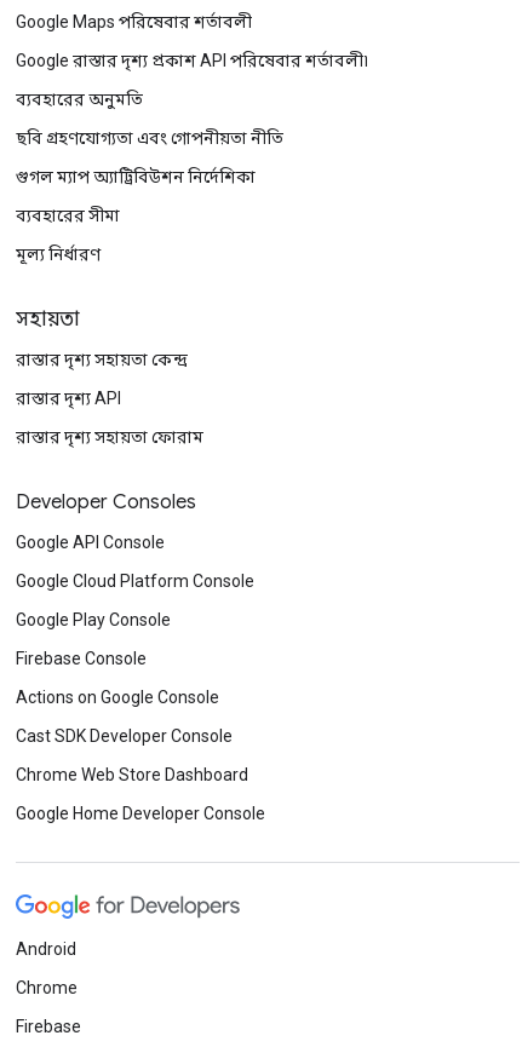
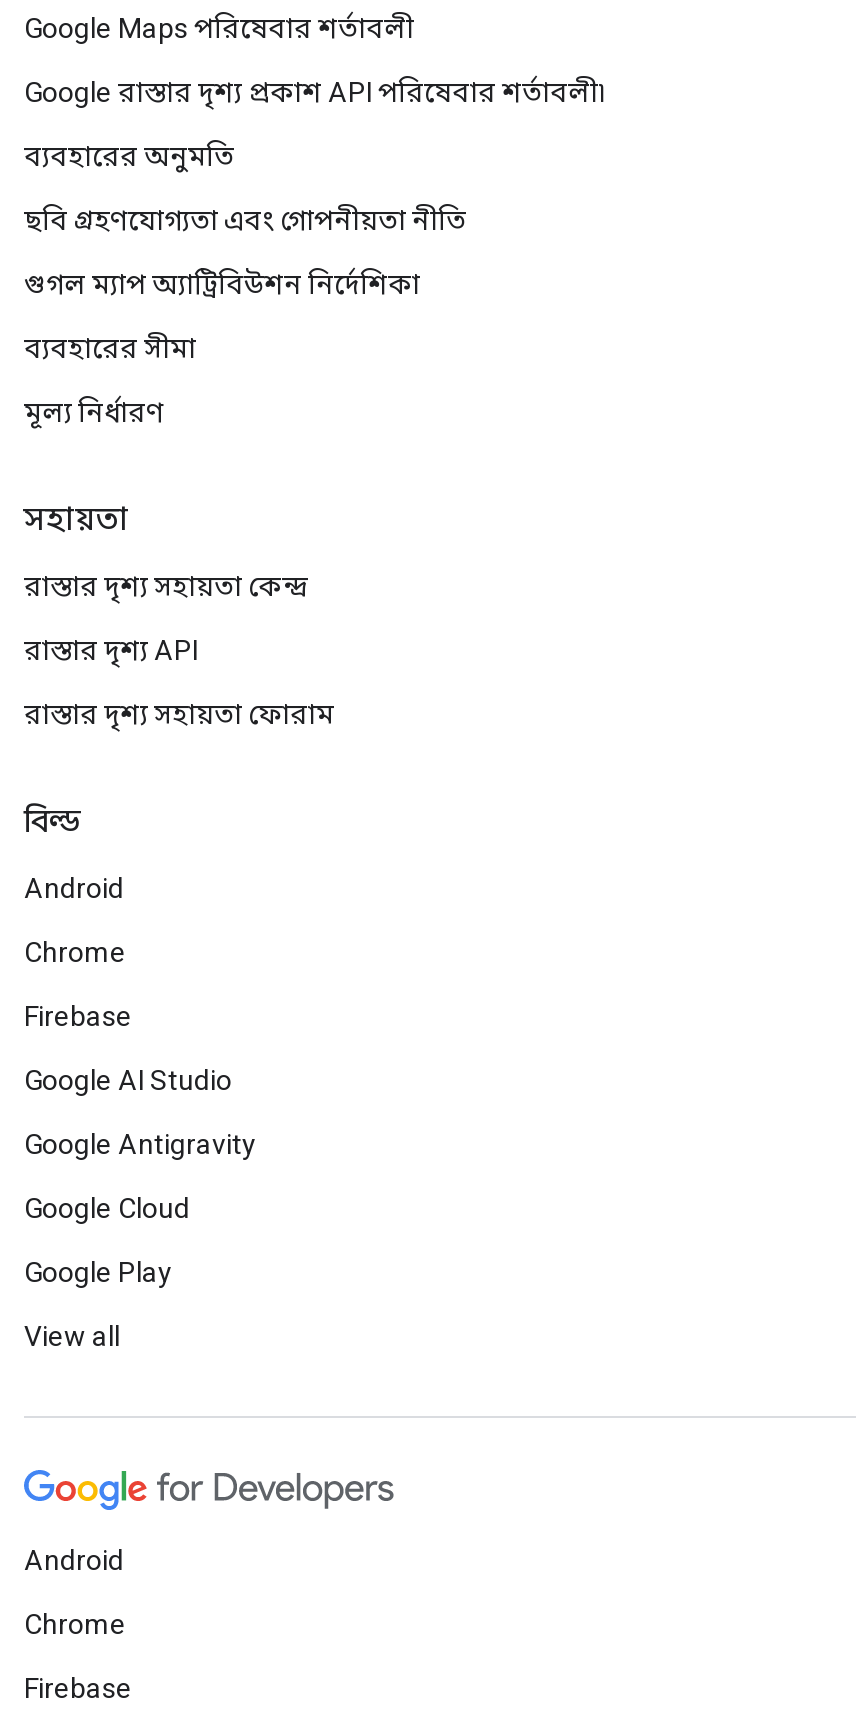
- Developer Consoles
+ বিল্ড

- Google API Console
+ Android

- Google Cloud Platform Console
+ Chrome

- Google Play Console
+ Firebase

- Firebase Console
+ Google AI Studio

- Actions on Google Console
+ Google Antigravity

- Cast SDK Developer Console
+ Google Cloud

- Chrome Web Store Dashboard
+ Google Play

- Google Home Developer Console
+ View all
